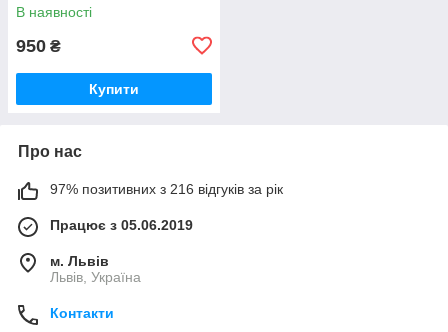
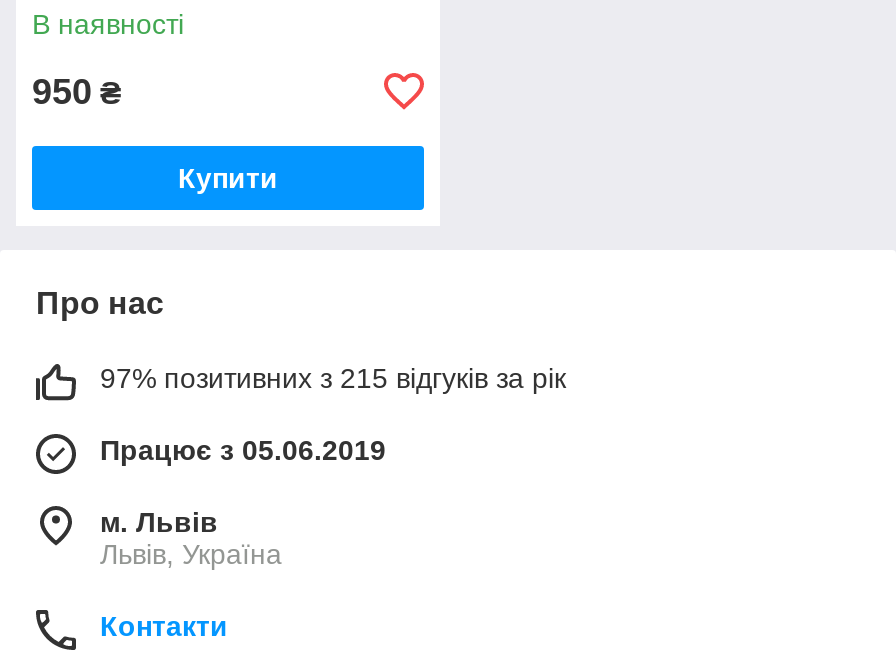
- 97% позитивних з 216 відгуків за рік
+ 97% позитивних з 215 відгуків за рік
